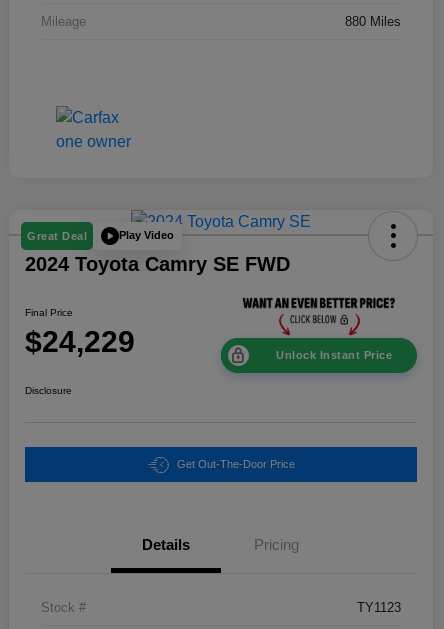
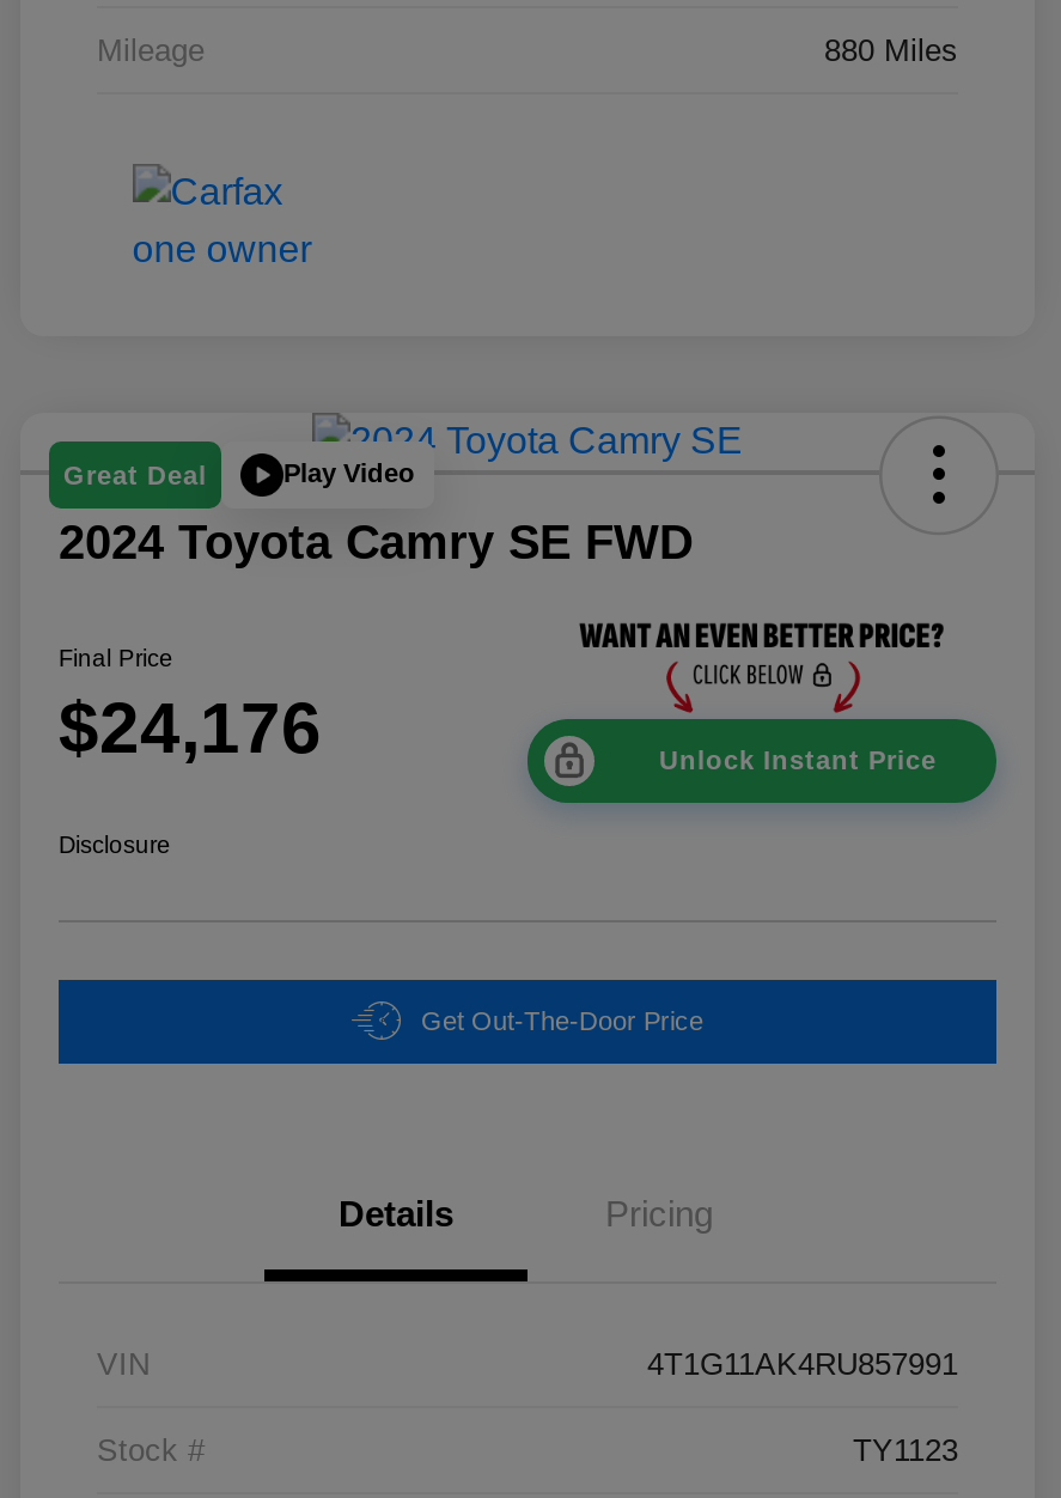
moved up: Great Deal | Play Video | 2024 Toyota Camry SE FWD | Final Price

- $24,229
+ $24,176

moved up: Unlock Instant Price | Disclosure | Get Out-The-Door Price | Details | Pricing

+ VIN
+ 4T1G11AK4RU857991
